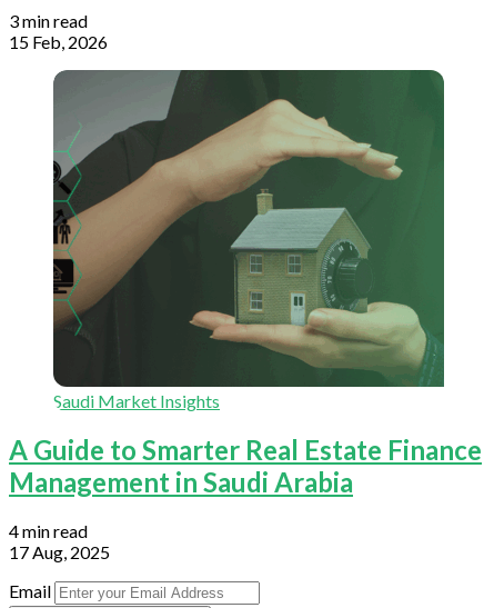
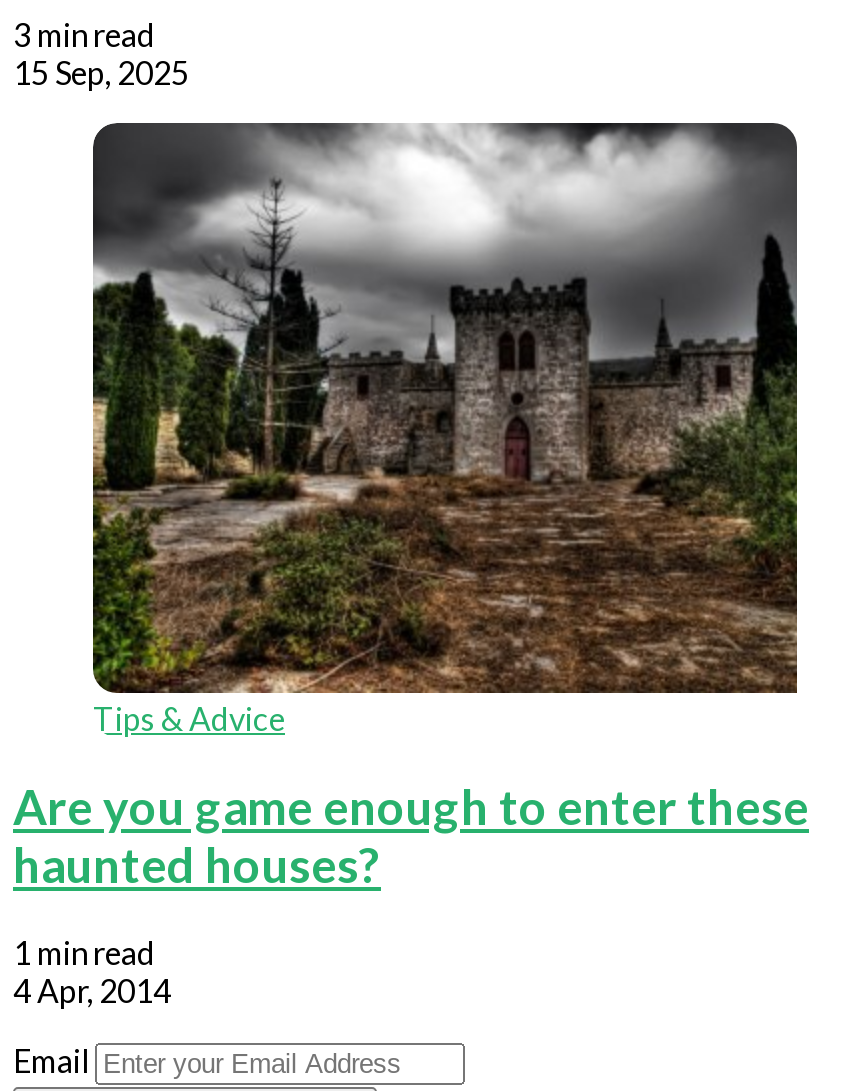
- 15 Feb, 2026
+ 15 Sep, 2025

- [image]
- Saudi Market Insights
+ [image]
+ Tips & Advice

- A Guide to Smarter Real Estate Finance
- Management in Saudi Arabia
+ Are you game enough to enter these
+ haunted houses?

- 4 min read
- 17 Aug, 2025
+ 1 min read
+ 4 Apr, 2014
